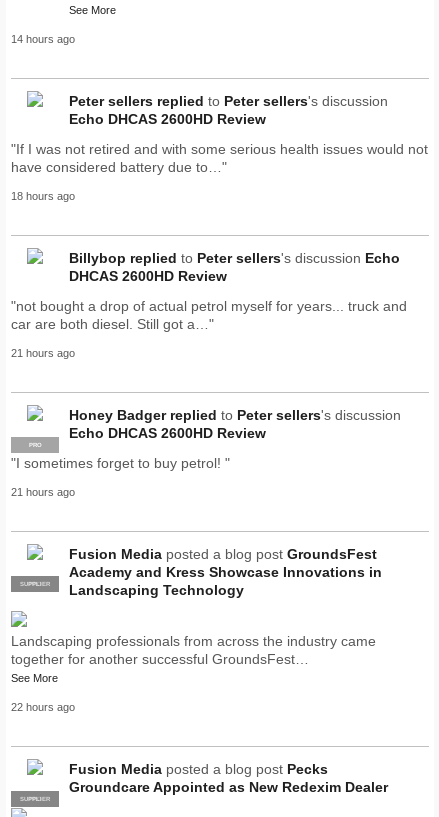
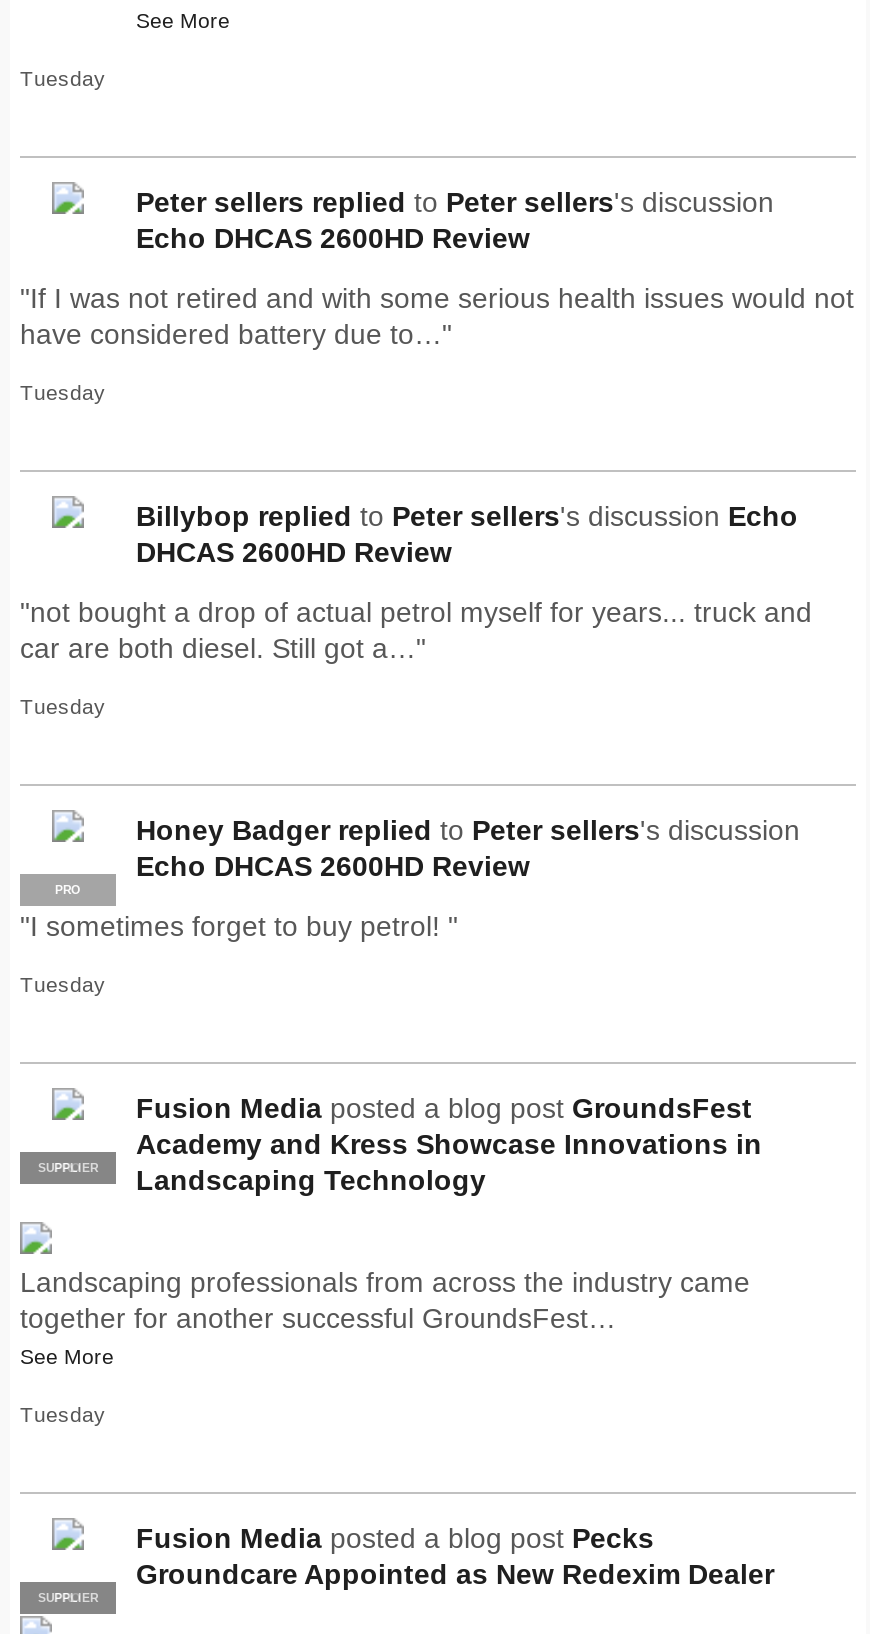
- 14 hours ago
+ Tuesday

- 18 hours ago
+ Tuesday

- 21 hours ago
+ Tuesday

- 21 hours ago
+ Tuesday

- 22 hours ago
+ Tuesday
